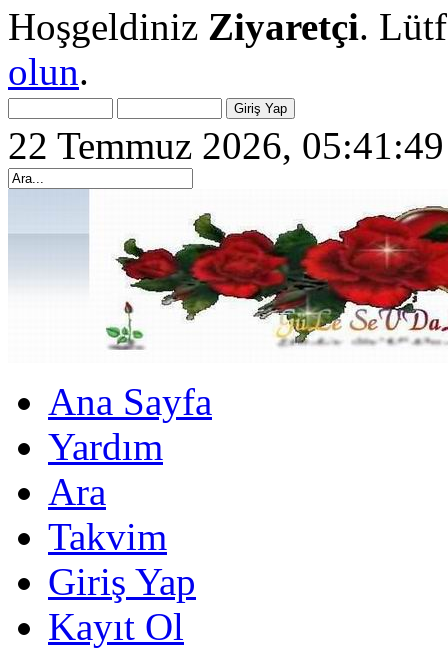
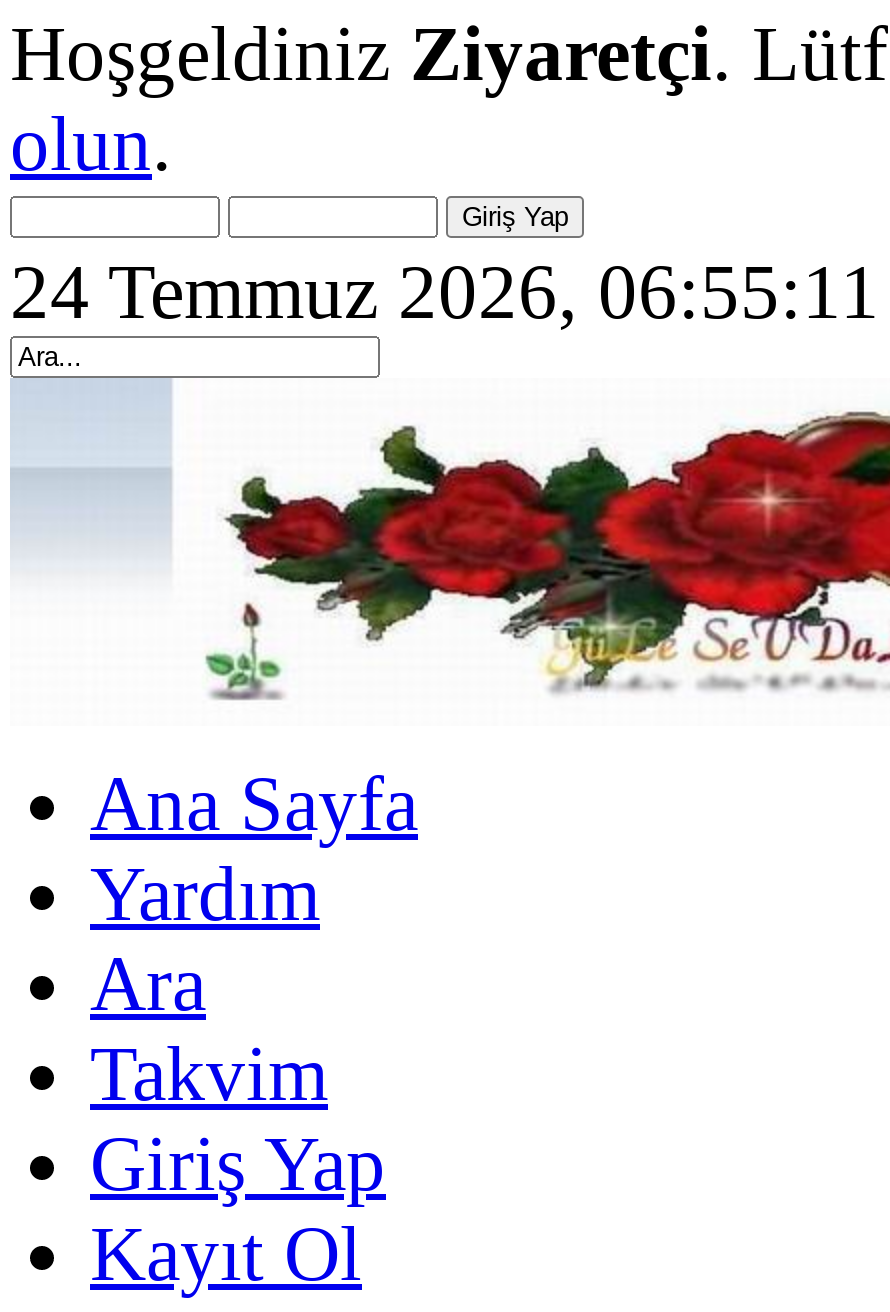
- 22 Temmuz 2026, 05:41:49
+ 24 Temmuz 2026, 06:55:11
